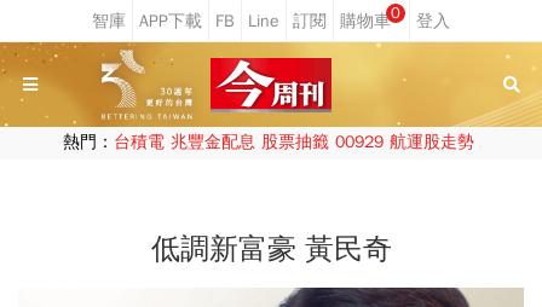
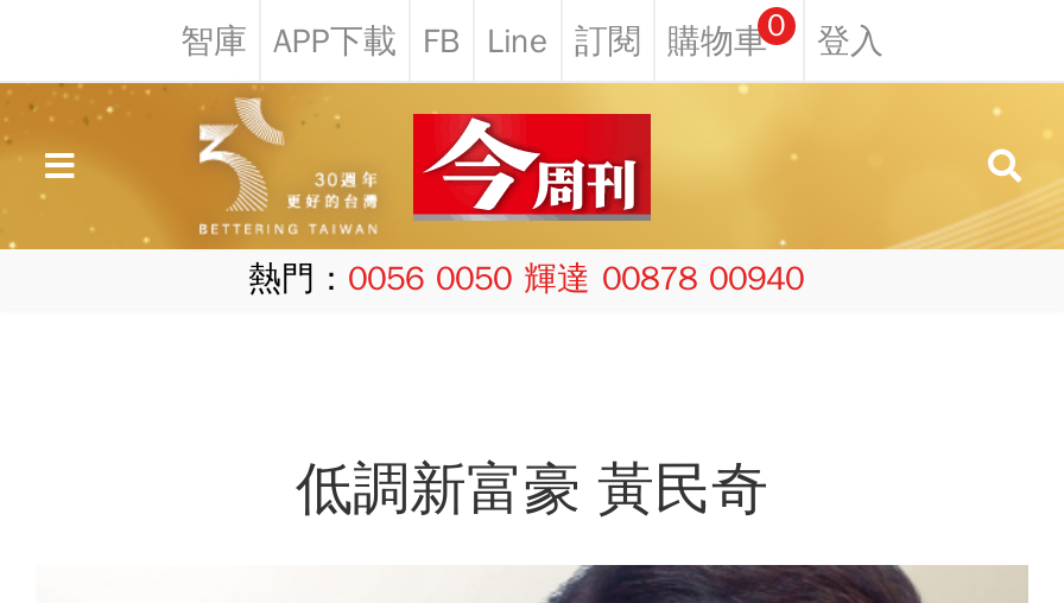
- 熱門：台積電 兆豐金配息 股票抽籤 00929 航運股走勢
+ 熱門：0056 0050 輝達 00878 00940
